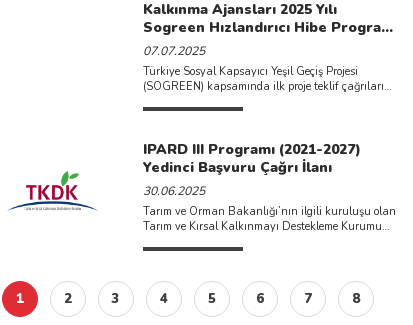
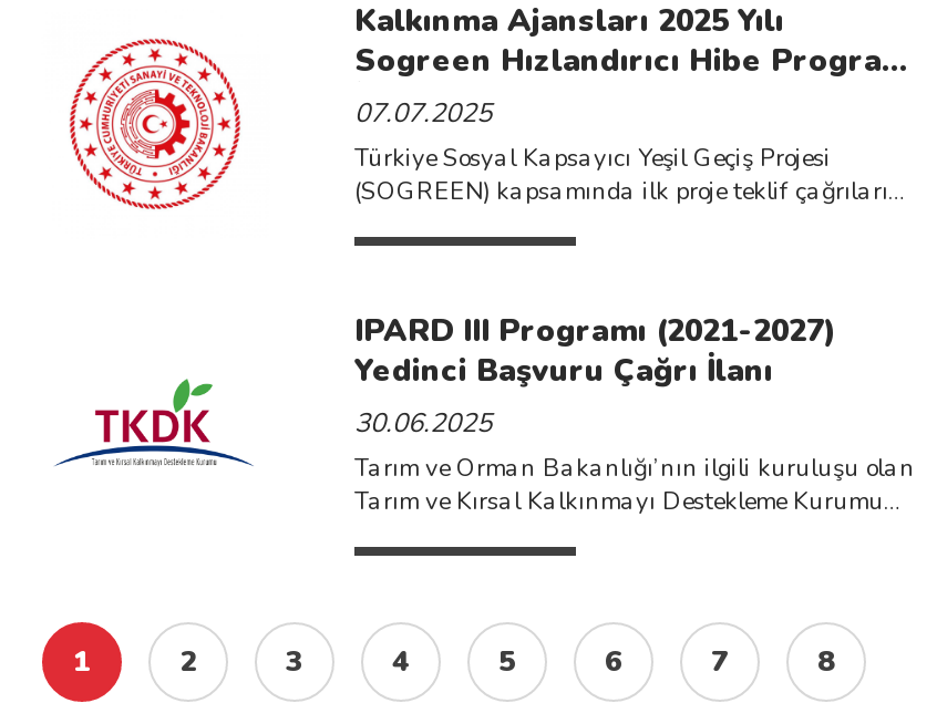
+ [image]
